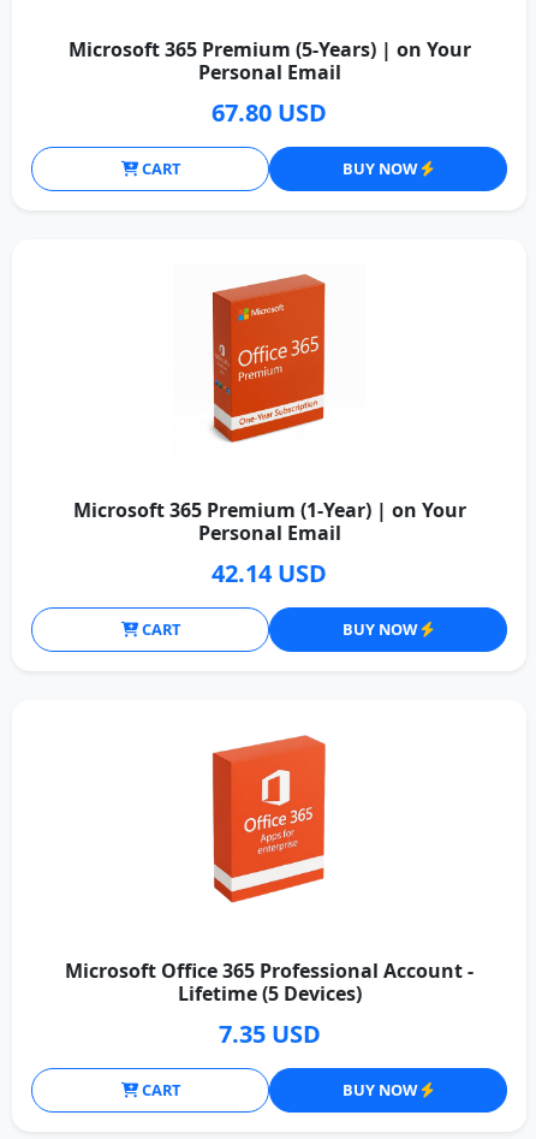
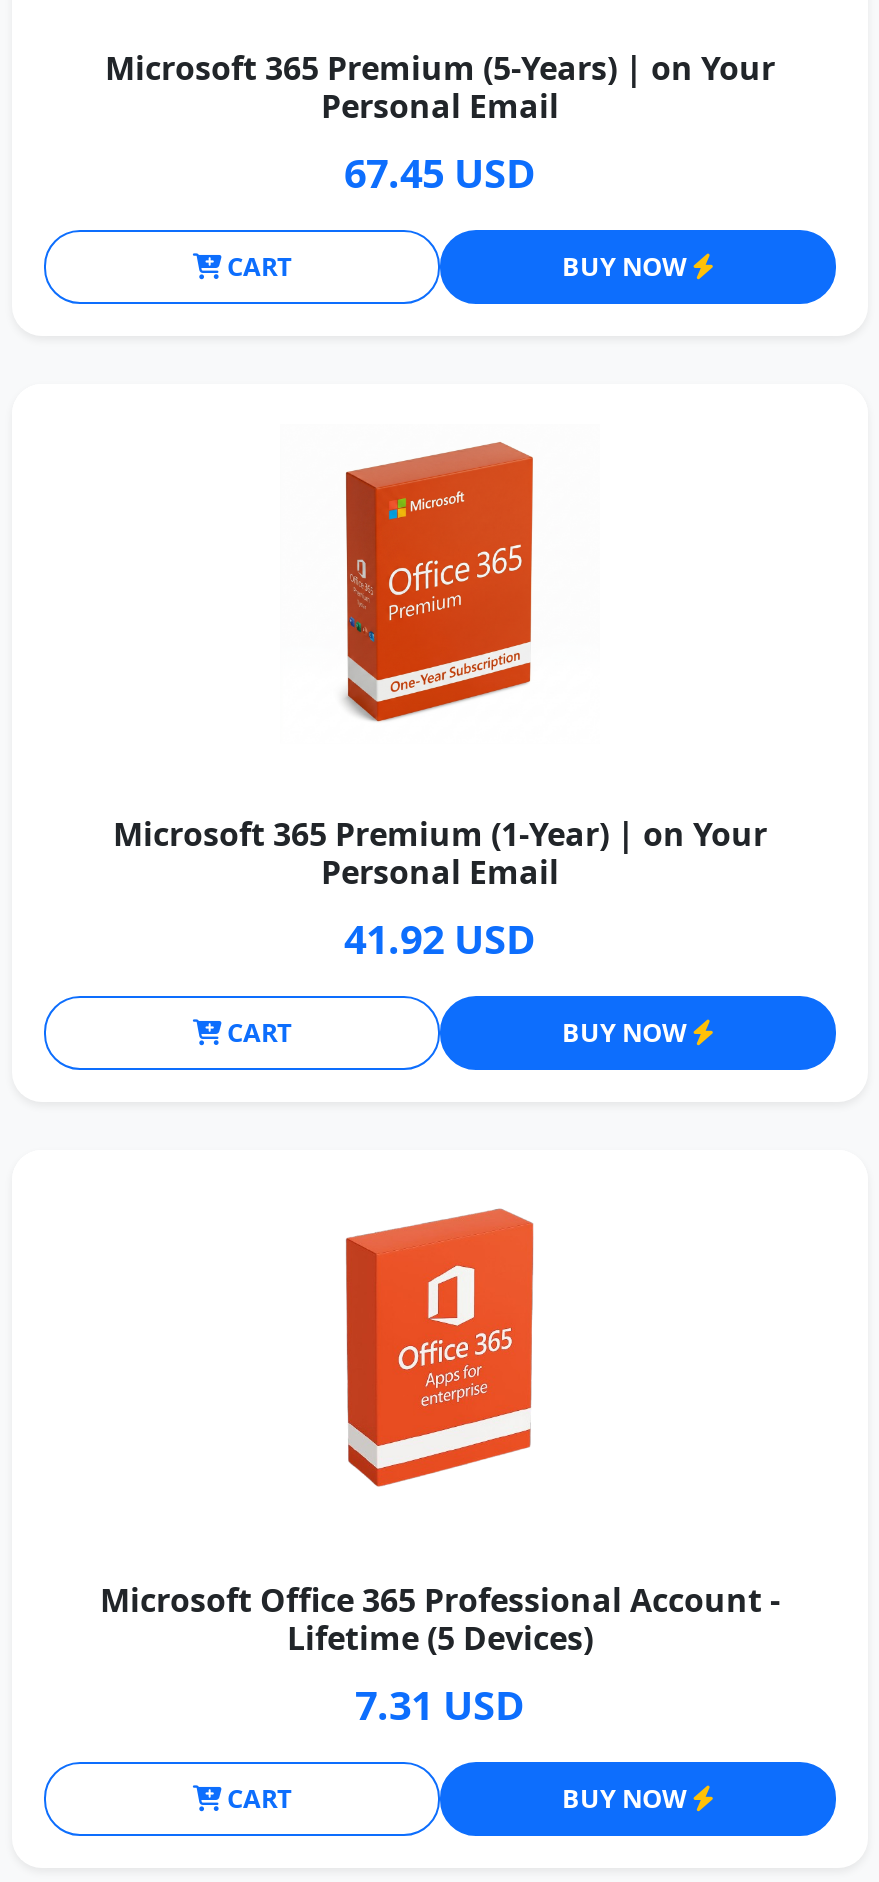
- 67.80 USD
+ 67.45 USD

- 42.14 USD
+ 41.92 USD

- 7.35 USD
+ 7.31 USD
